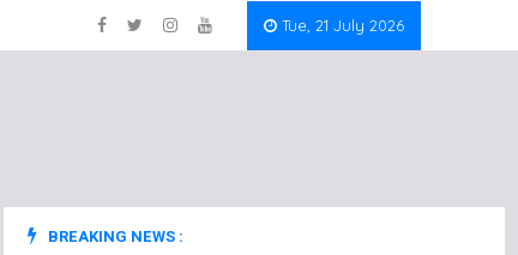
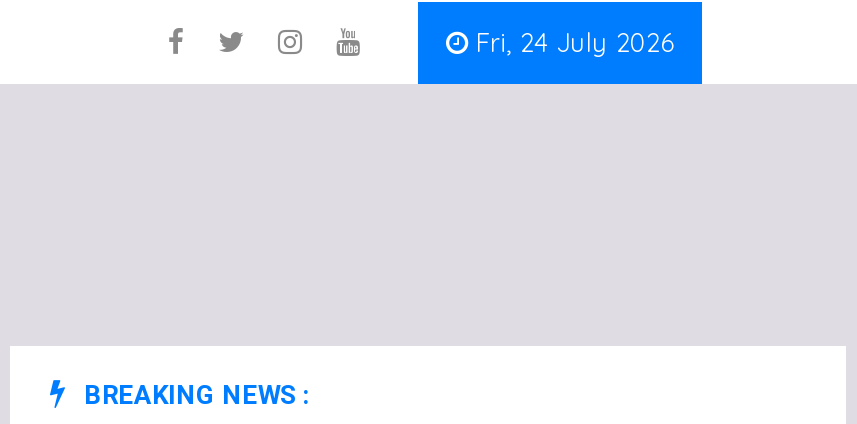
- Tue, 21 July 2026
+ Fri, 24 July 2026
